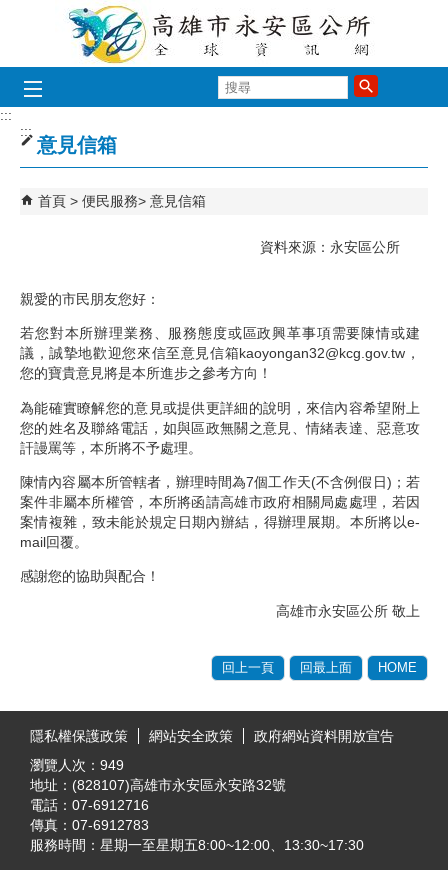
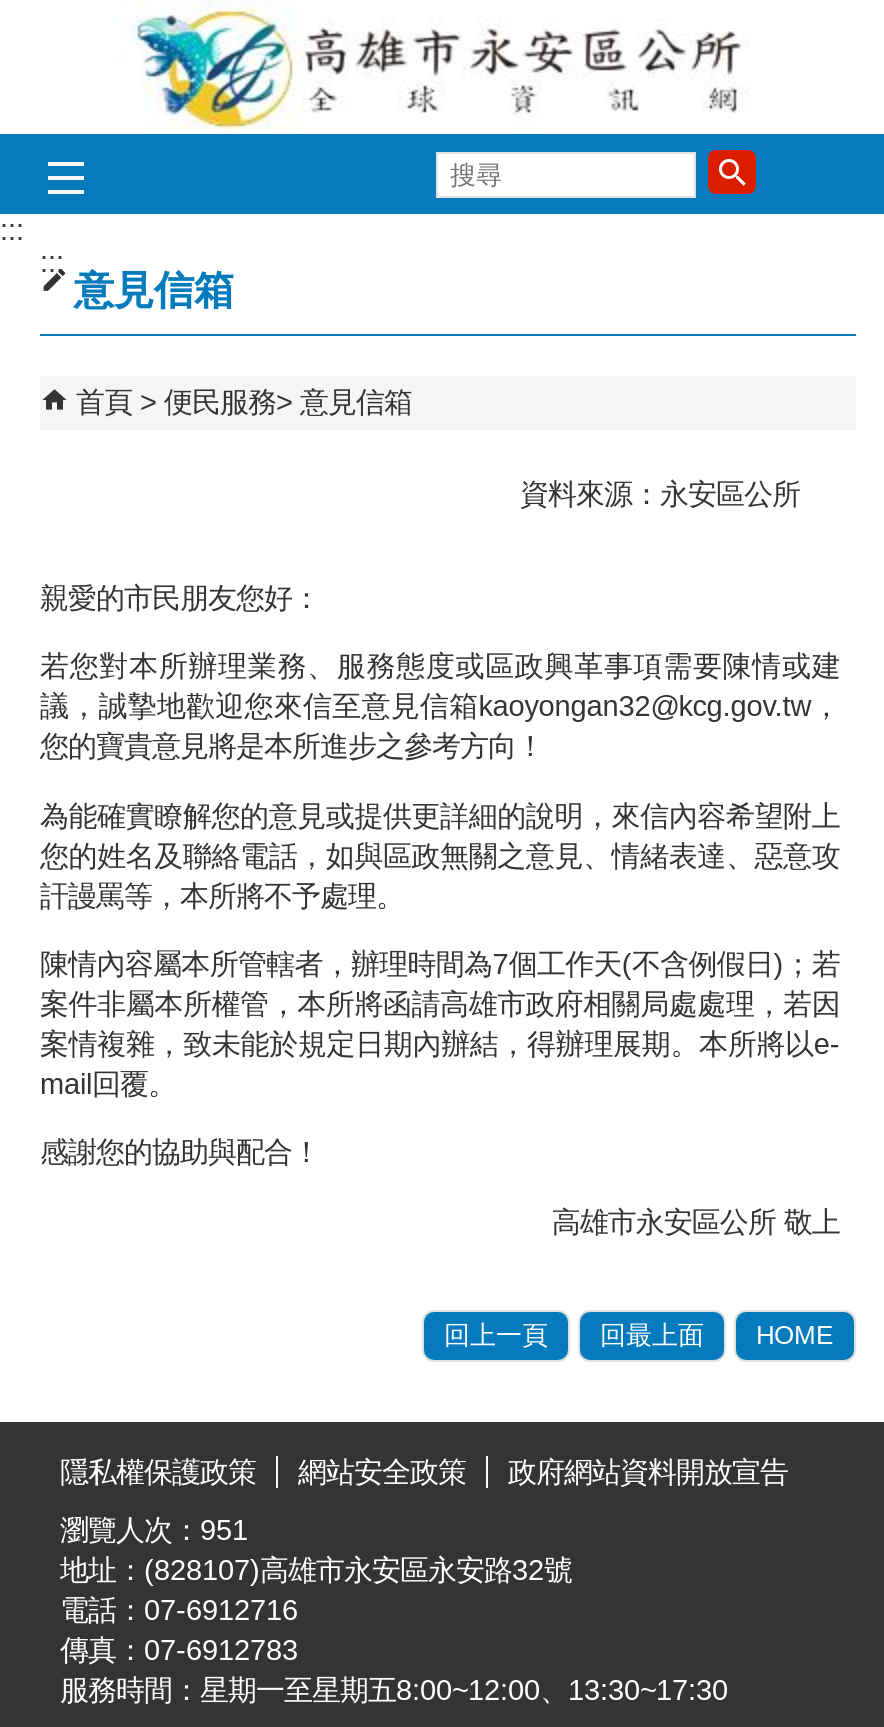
- 瀏覽人次：949
+ 瀏覽人次：951
